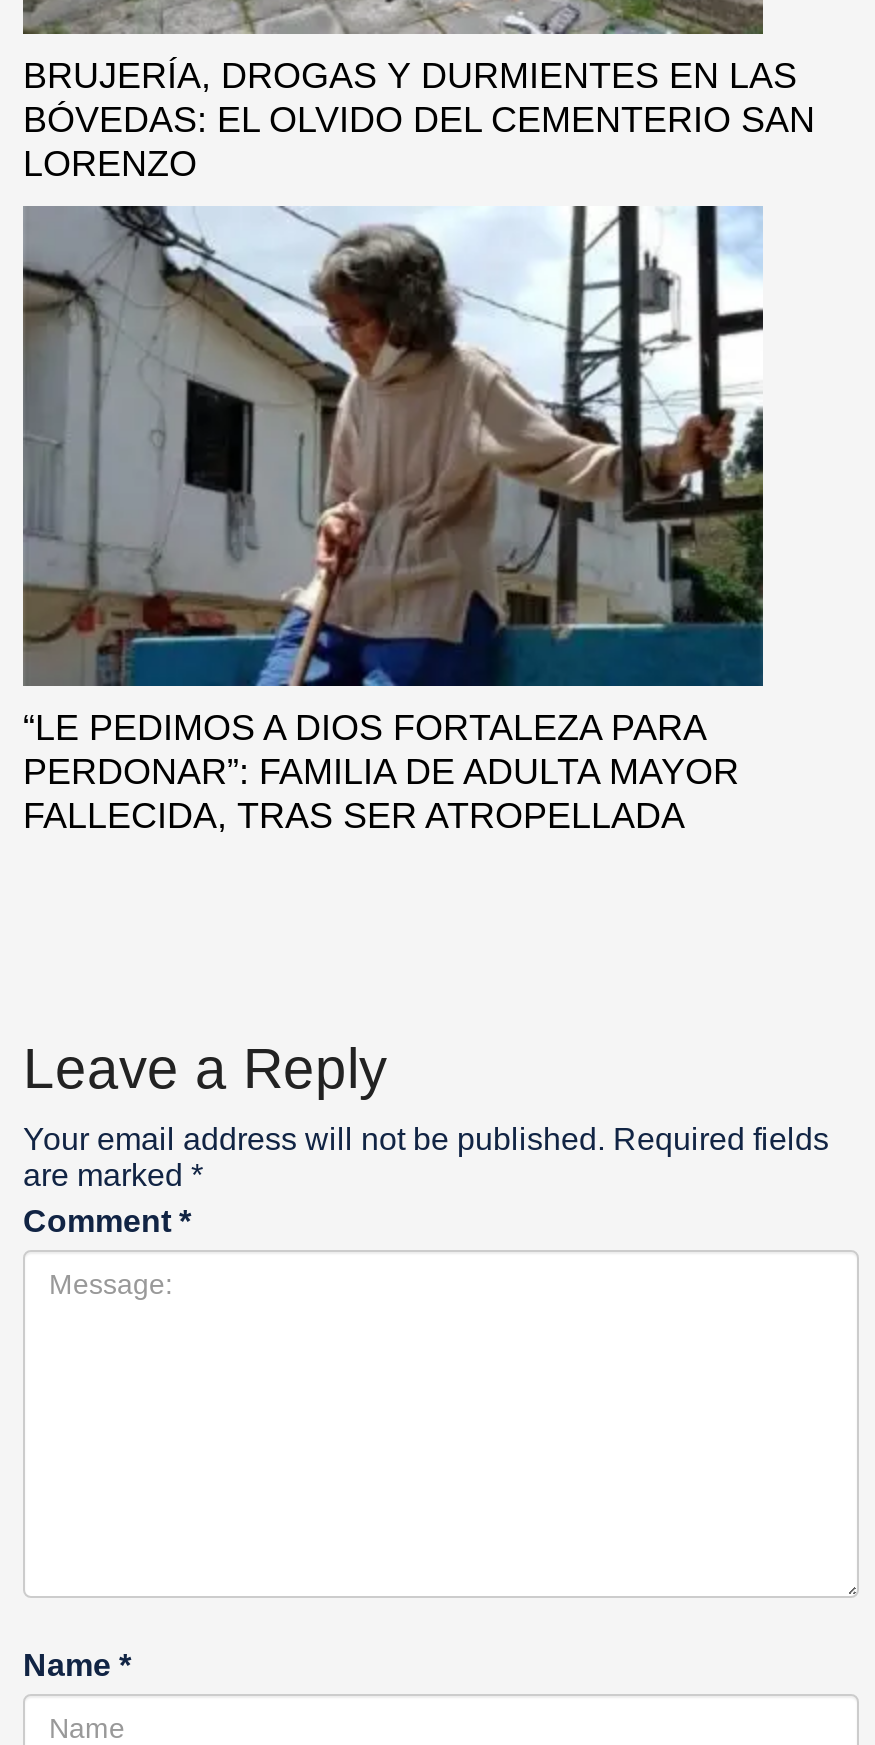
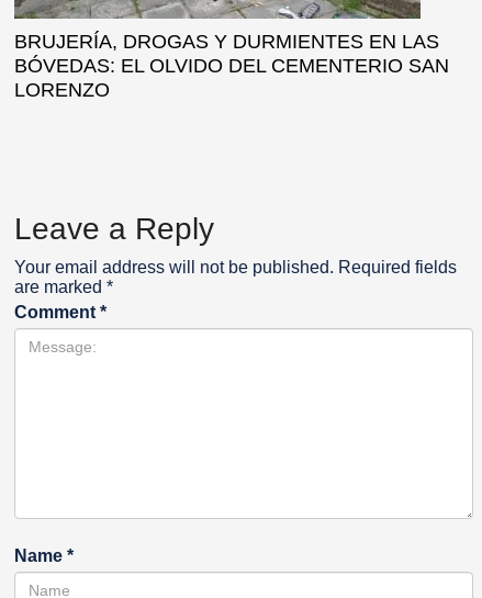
- [image]
- “LE PEDIMOS A DIOS FORTALEZA PARA
- PERDONAR”: FAMILIA DE ADULTA MAYOR
- FALLECIDA, TRAS SER ATROPELLADA
